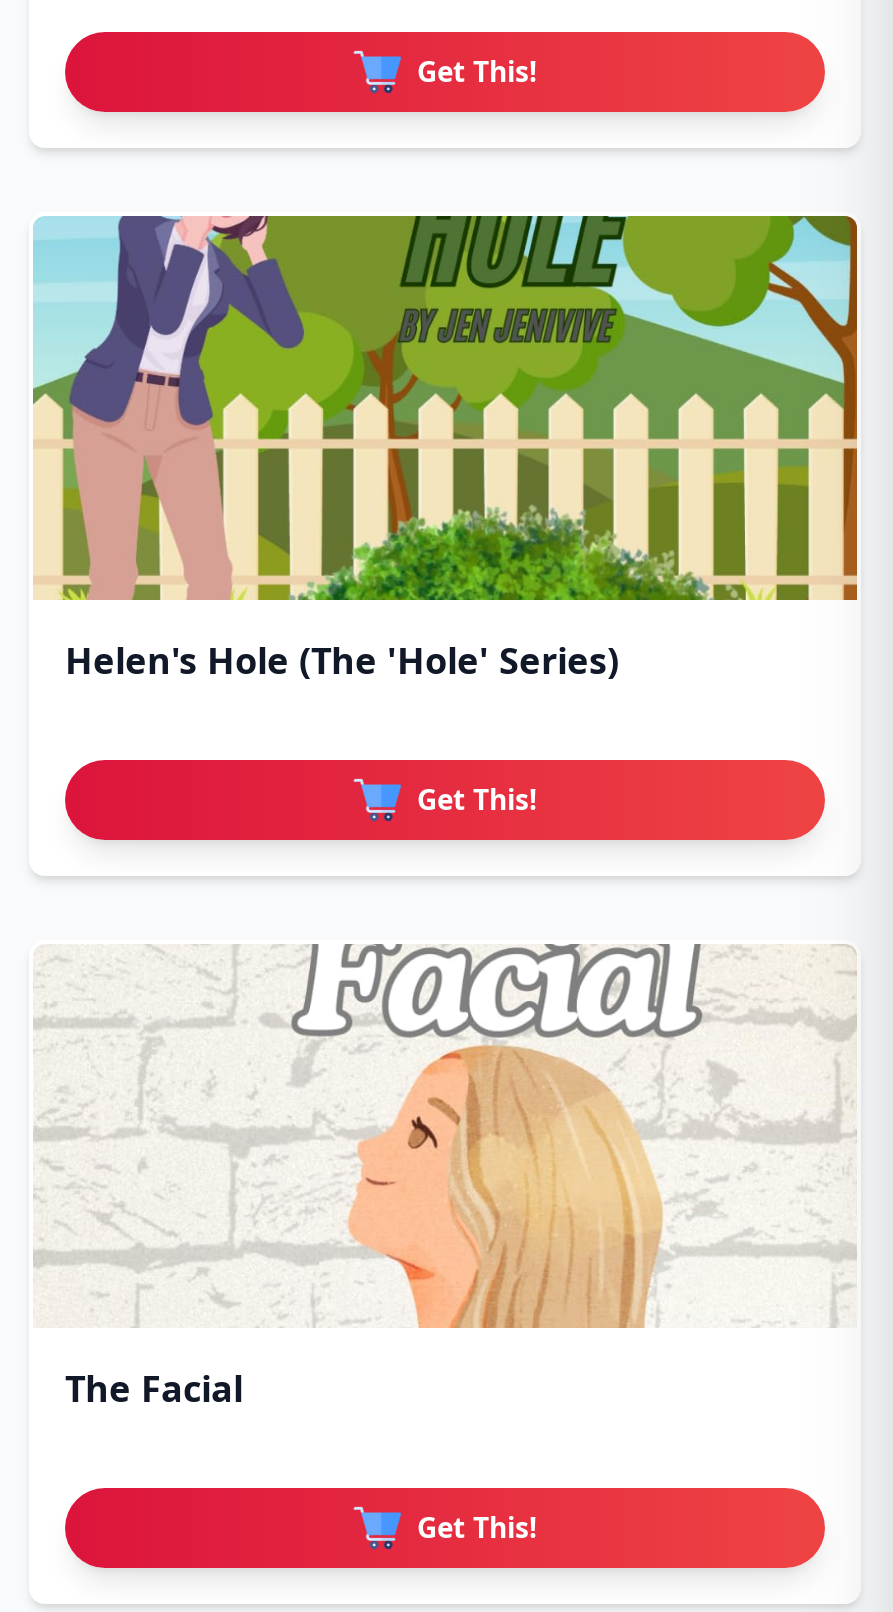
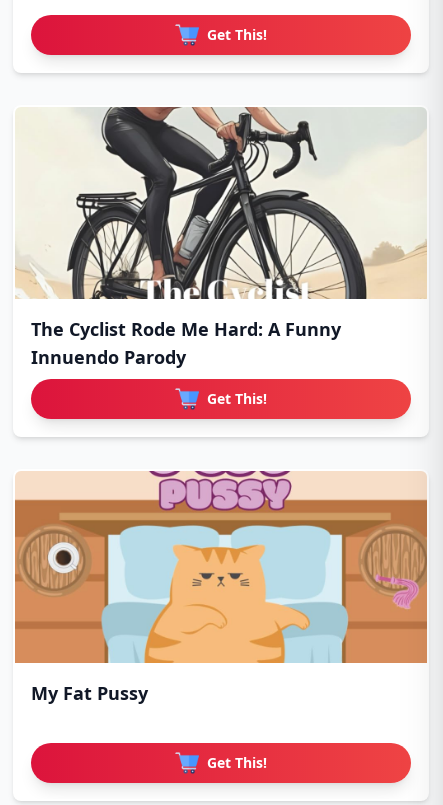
- [image]
- Helen's Hole (The 'Hole' Series)
+ [image]
+ The Cyclist Rode Me Hard: A Funny
+ Innuendo Parody

- [image]
- The Facial
+ [image]
+ My Fat Pussy
